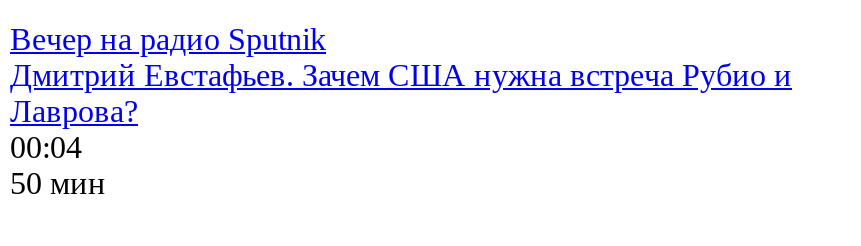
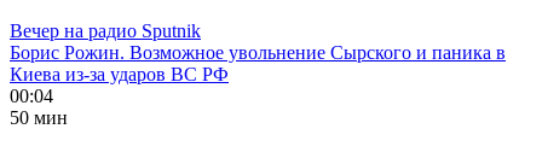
- Дмитрий Евстафьев. Зачем США нужна встреча Рубио и
- Лаврова?
+ Борис Рожин. Возможное увольнение Сырского и паника в
+ Киева из-за ударов ВС РФ
